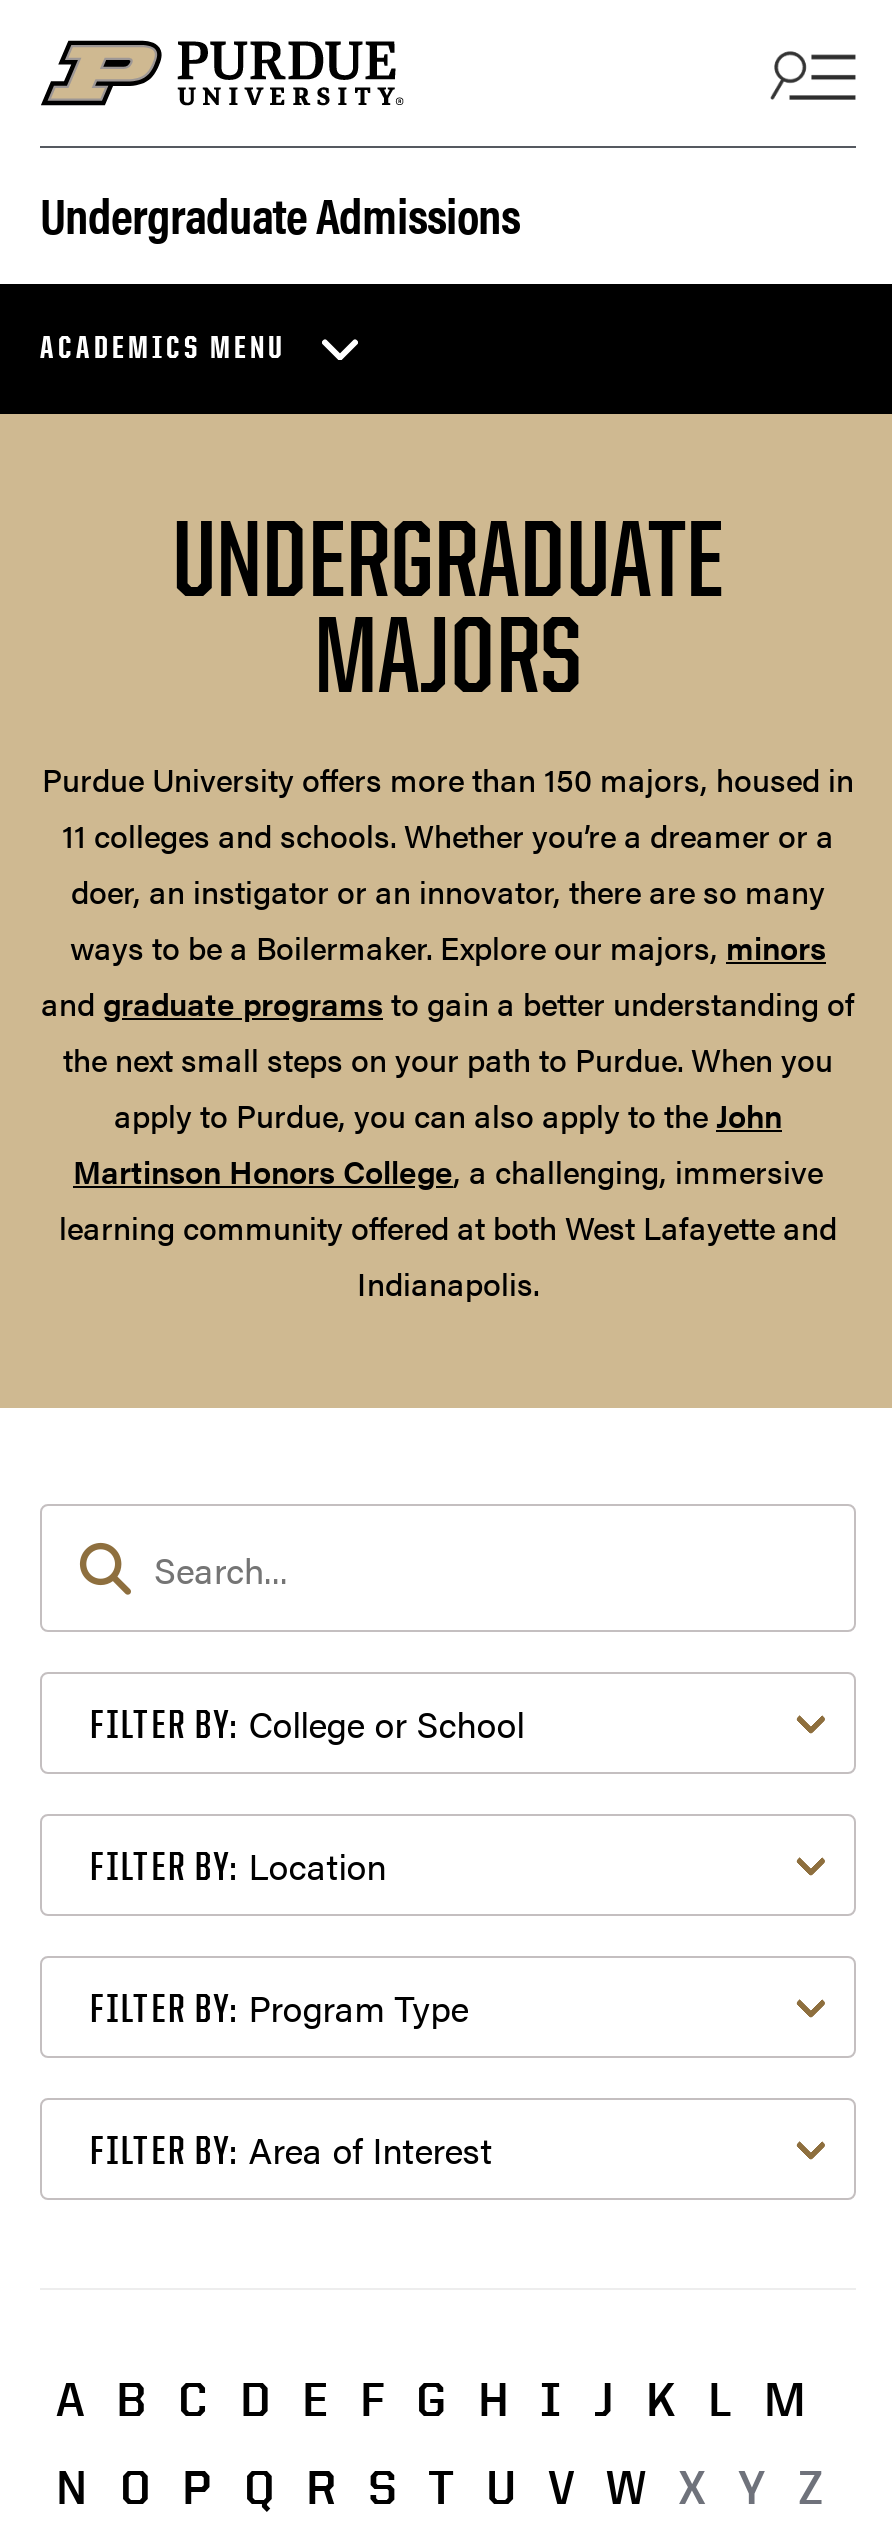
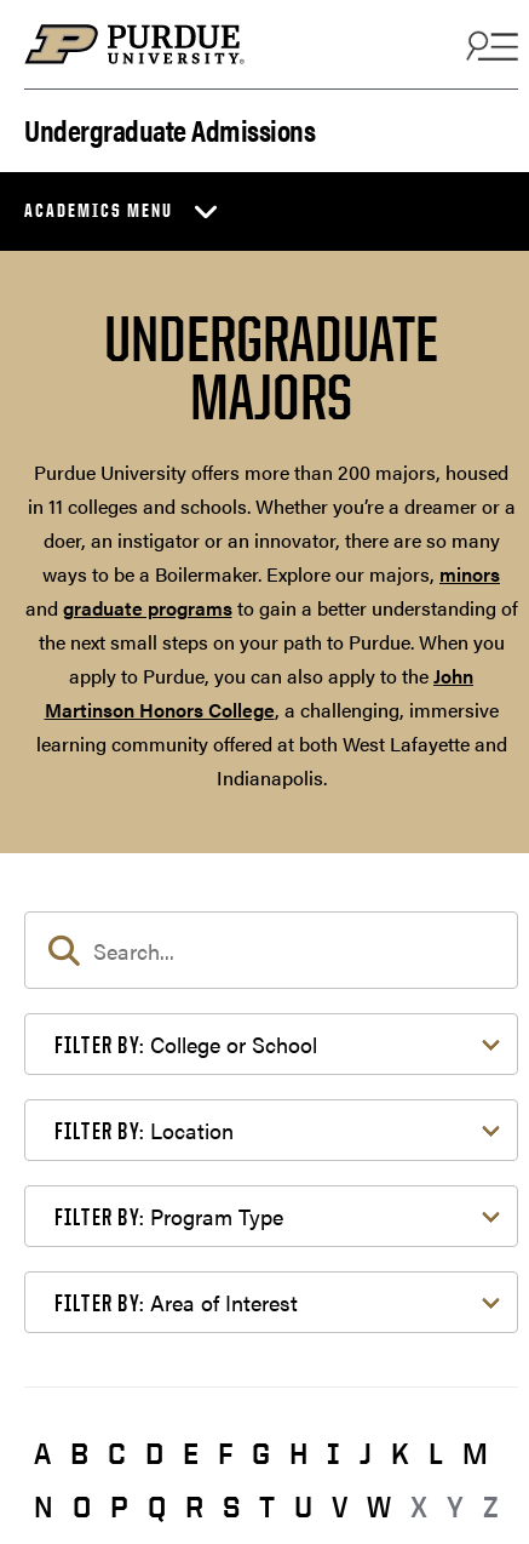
- Purdue University offers more than 150 majors, housed in
- 11 colleges and schools. Whether you’re a dreamer or a
+ Purdue University offers more than 200 majors, housed
+ in 11 colleges and schools. Whether you’re a dreamer or a
